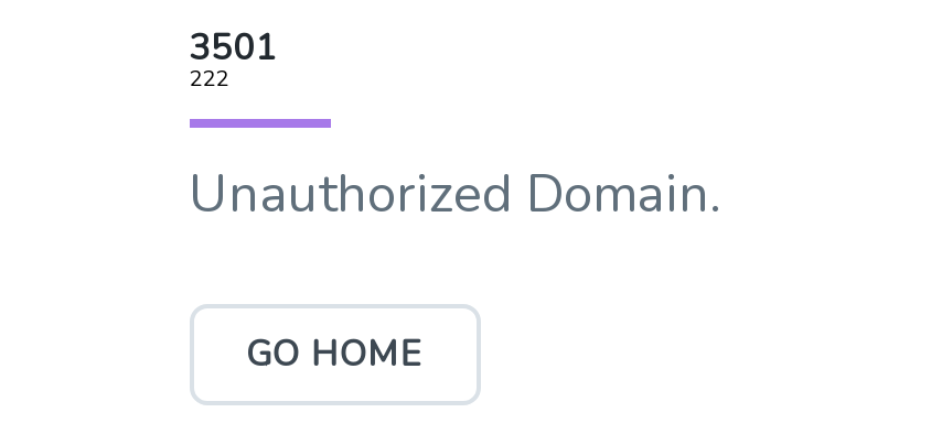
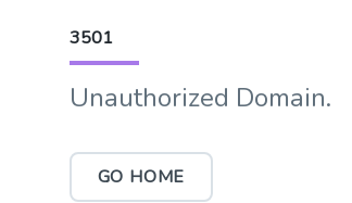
- 222
